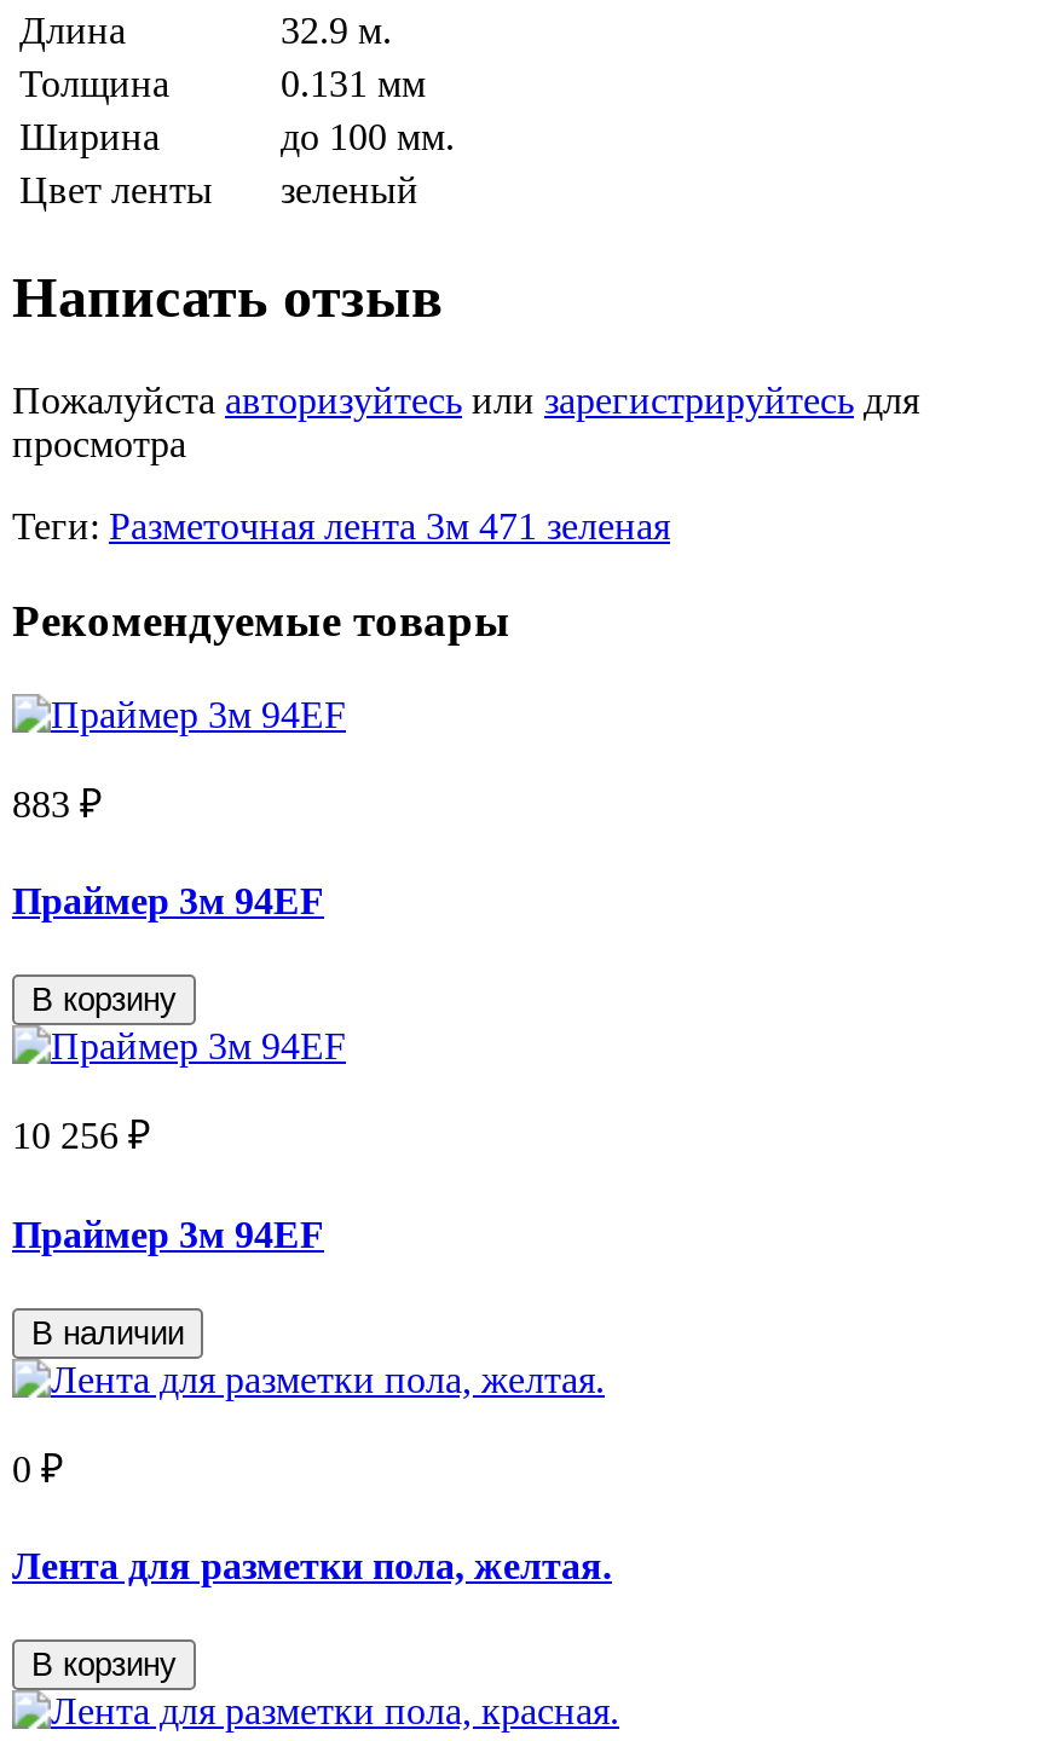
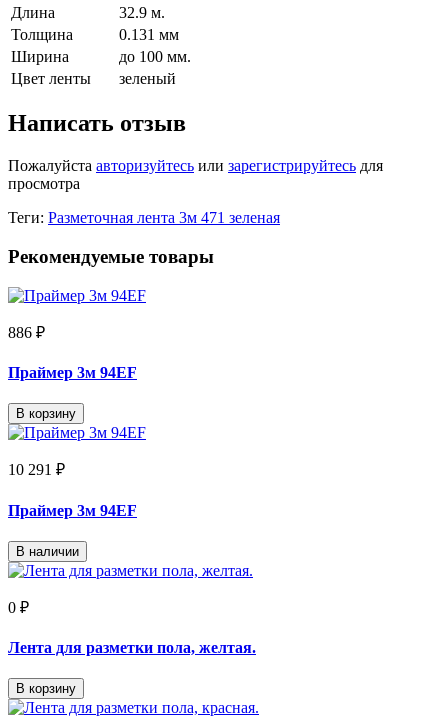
- 883 ₽
+ 886 ₽

- 10 256 ₽
+ 10 291 ₽
